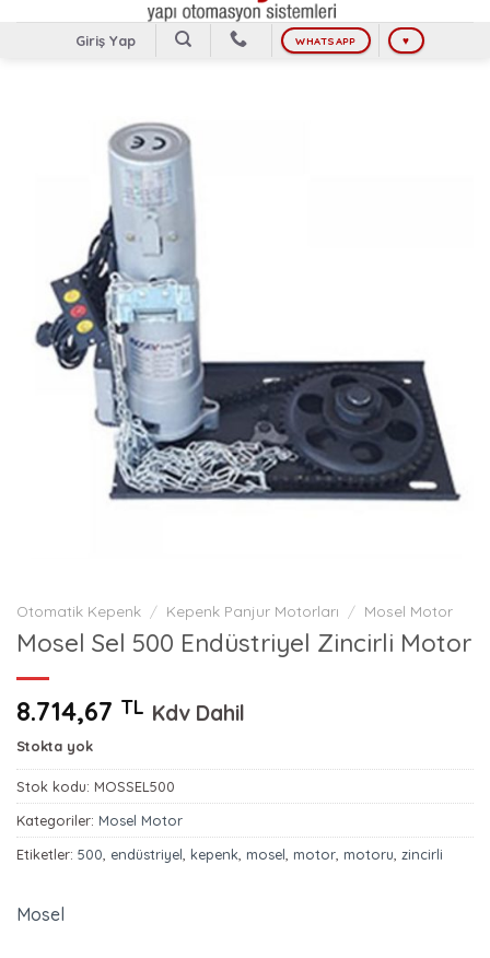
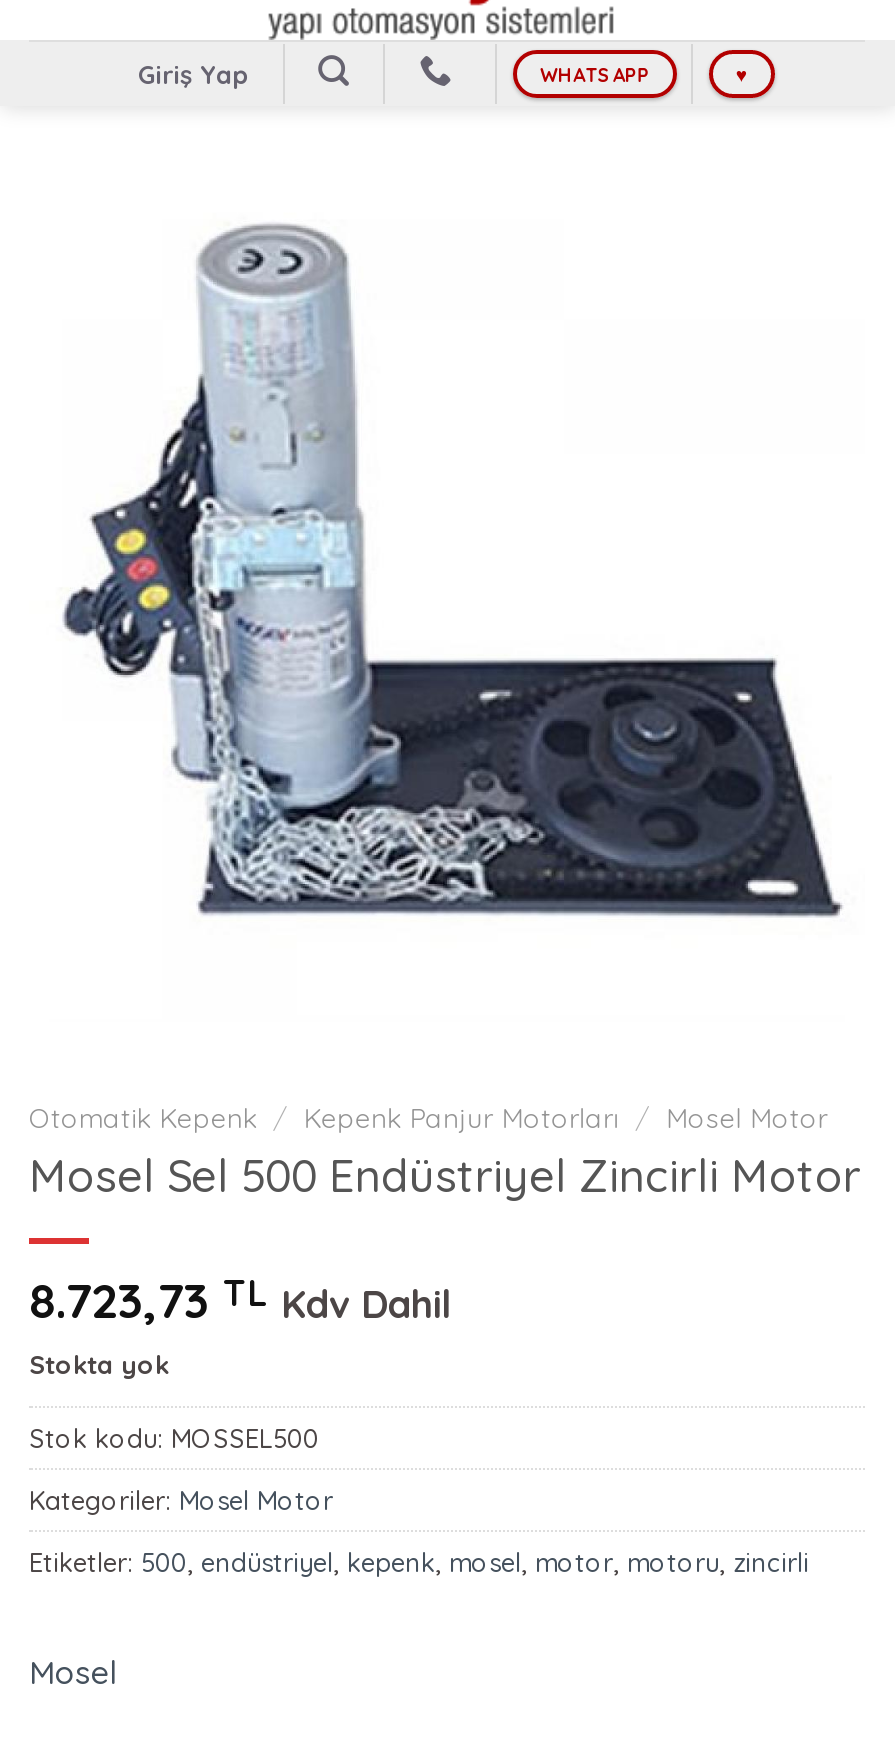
- 8.714,67 TL Kdv Dahil
+ 8.723,73 TL Kdv Dahil
